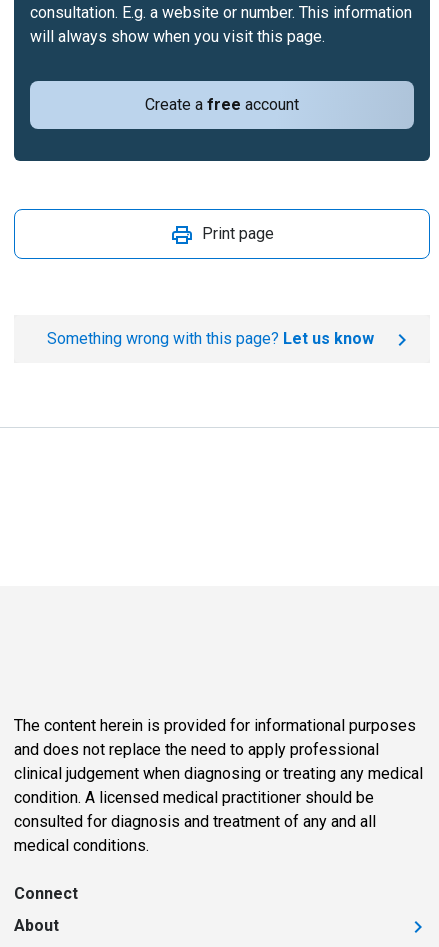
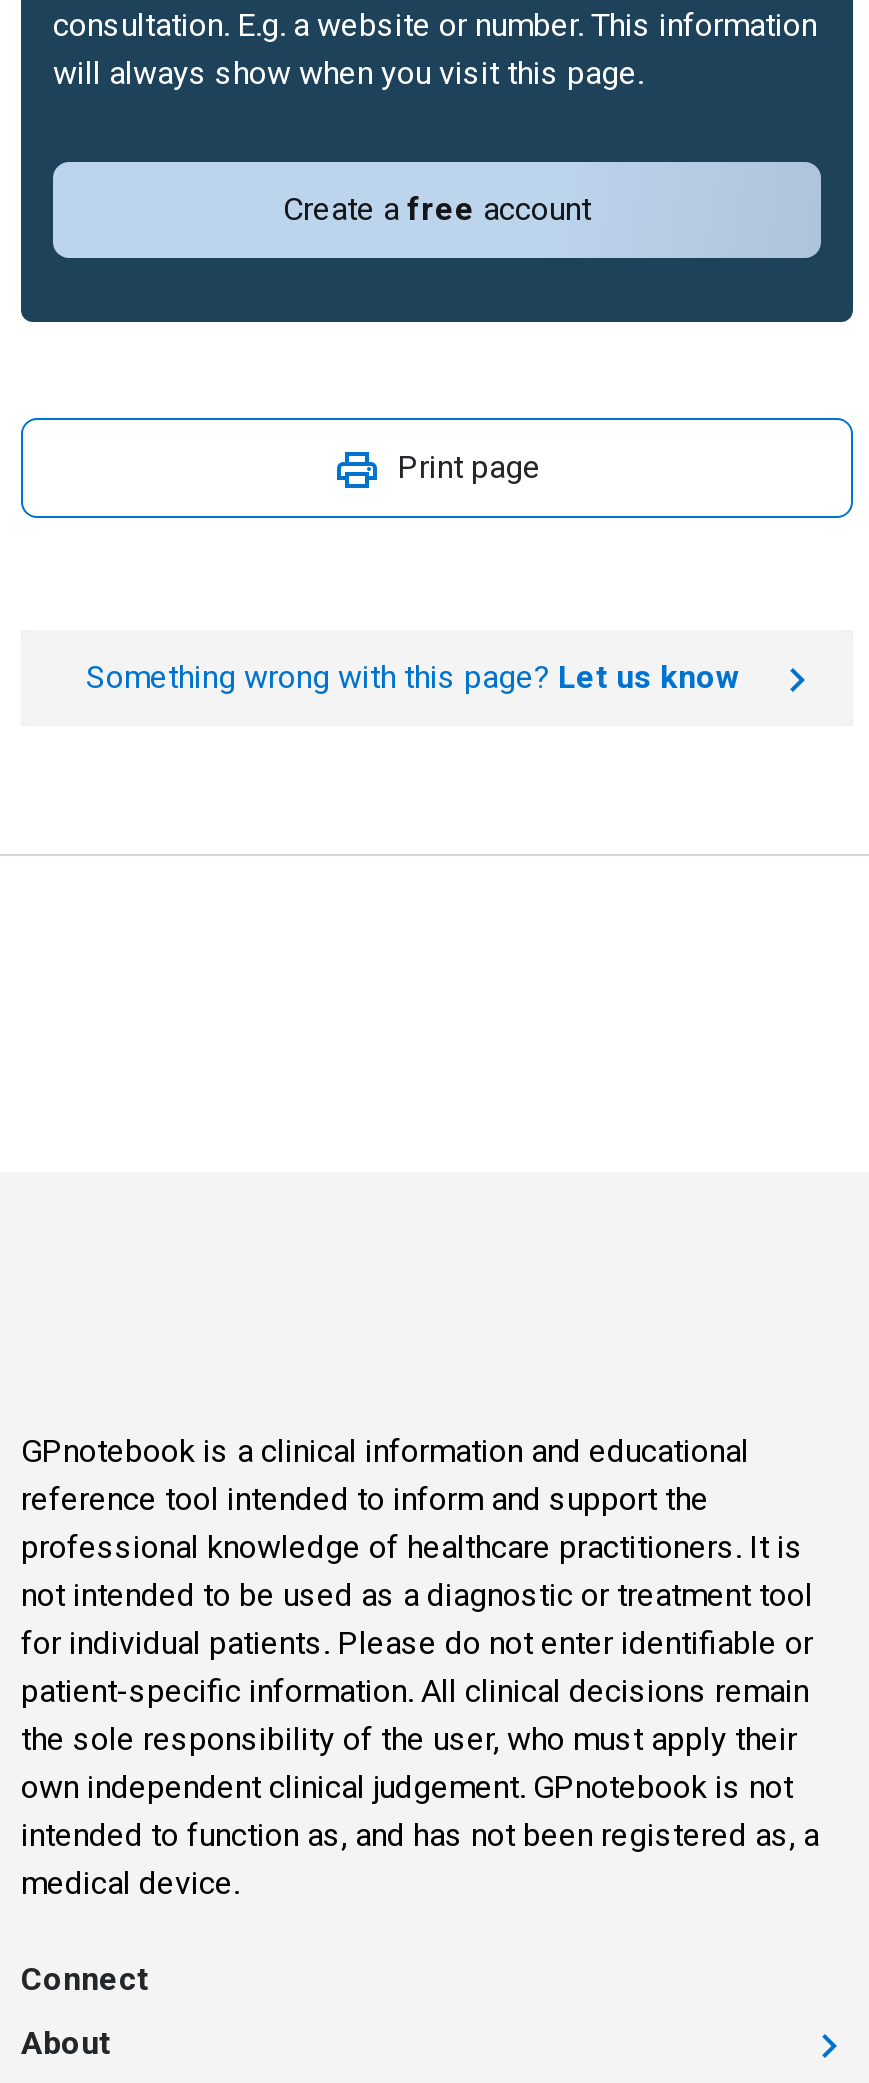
- The content herein is provided for informational purposes
- and does not replace the need to apply professional
- clinical judgement when diagnosing or treating any medical
- condition. A licensed medical practitioner should be
- consulted for diagnosis and treatment of any and all
- medical conditions.
+ GPnotebook is a clinical information and educational
+ reference tool intended to inform and support the
+ professional knowledge of healthcare practitioners. It is
+ not intended to be used as a diagnostic or treatment tool
+ for individual patients. Please do not enter identifiable or
+ patient-specific information. All clinical decisions remain
+ the sole responsibility of the user, who must apply their
+ own independent clinical judgement. GPnotebook is not
+ intended to function as, and has not been registered as, a
+ medical device.
